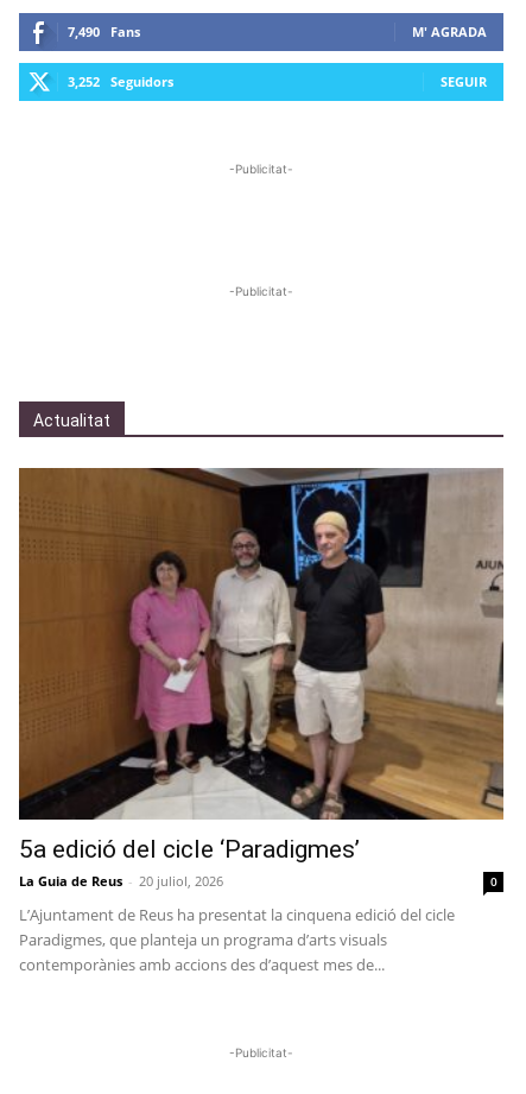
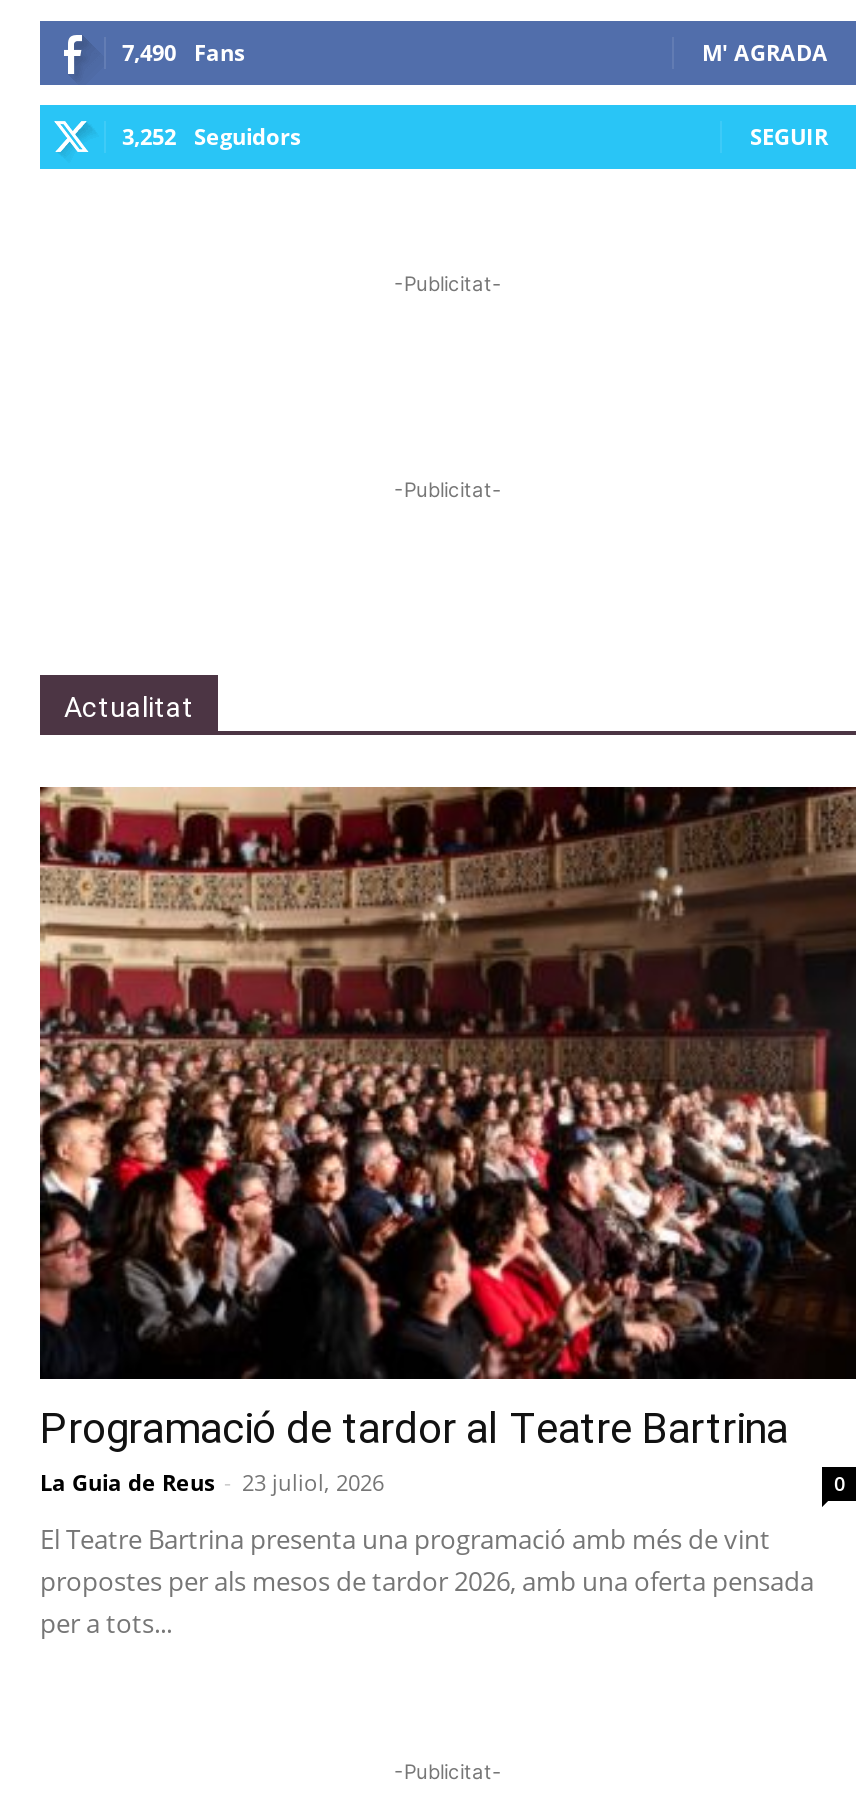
- [image]
- 5a edició del cicle ‘Paradigmes’
- La Guia de Reus - 20 juliol, 2026
+ [image]
+ Programació de tardor al Teatre Bartrina
+ La Guia de Reus - 23 juliol, 2026

- L’Ajuntament de Reus ha presentat la cinquena edició del cicle
- Paradigmes, que planteja un programa d’arts visuals
- contemporànies amb accions des d’aquest mes de...
+ El Teatre Bartrina presenta una programació amb més de vint
+ propostes per als mesos de tardor 2026, amb una oferta pensada
+ per a tots...
